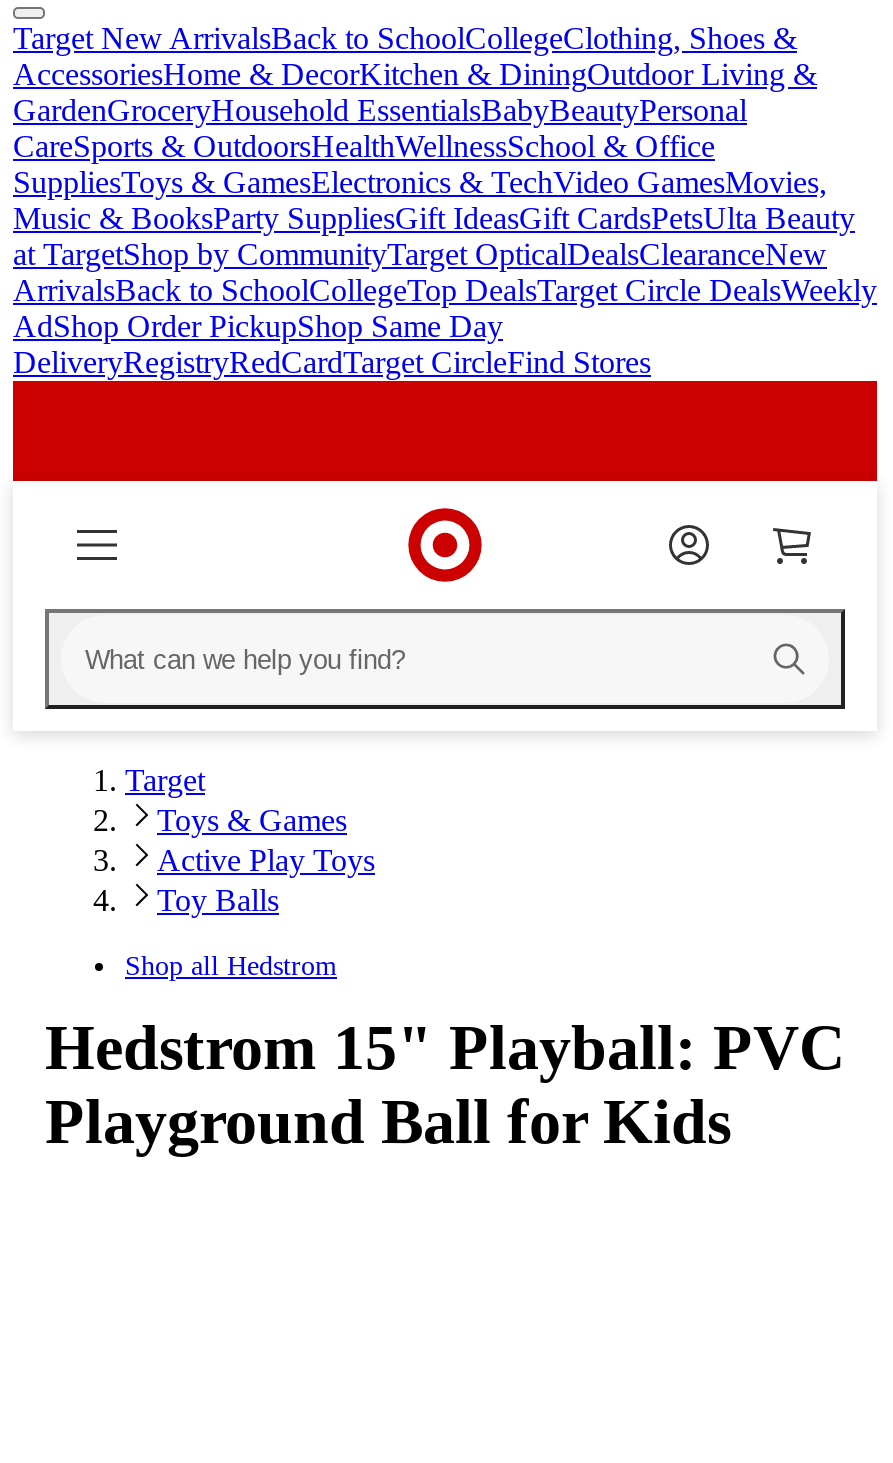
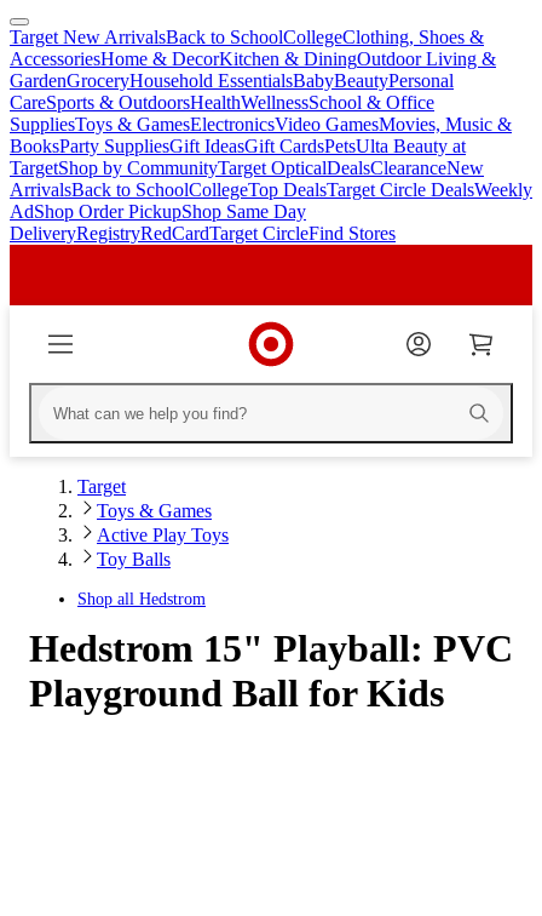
- SuppliesToys & GamesElectronics & TechVideo GamesMovies,
- Music & BooksParty SuppliesGift IdeasGift CardsPetsUlta Beauty
- at TargetShop by CommunityTarget OpticalDealsClearanceNew
+ SuppliesToys & GamesElectronicsVideo GamesMovies, Music &
+ BooksParty SuppliesGift IdeasGift CardsPetsUlta Beauty at
+ TargetShop by CommunityTarget OpticalDealsClearanceNew
